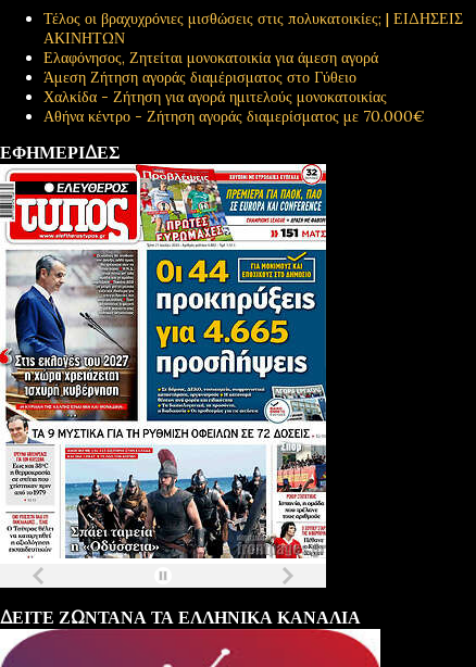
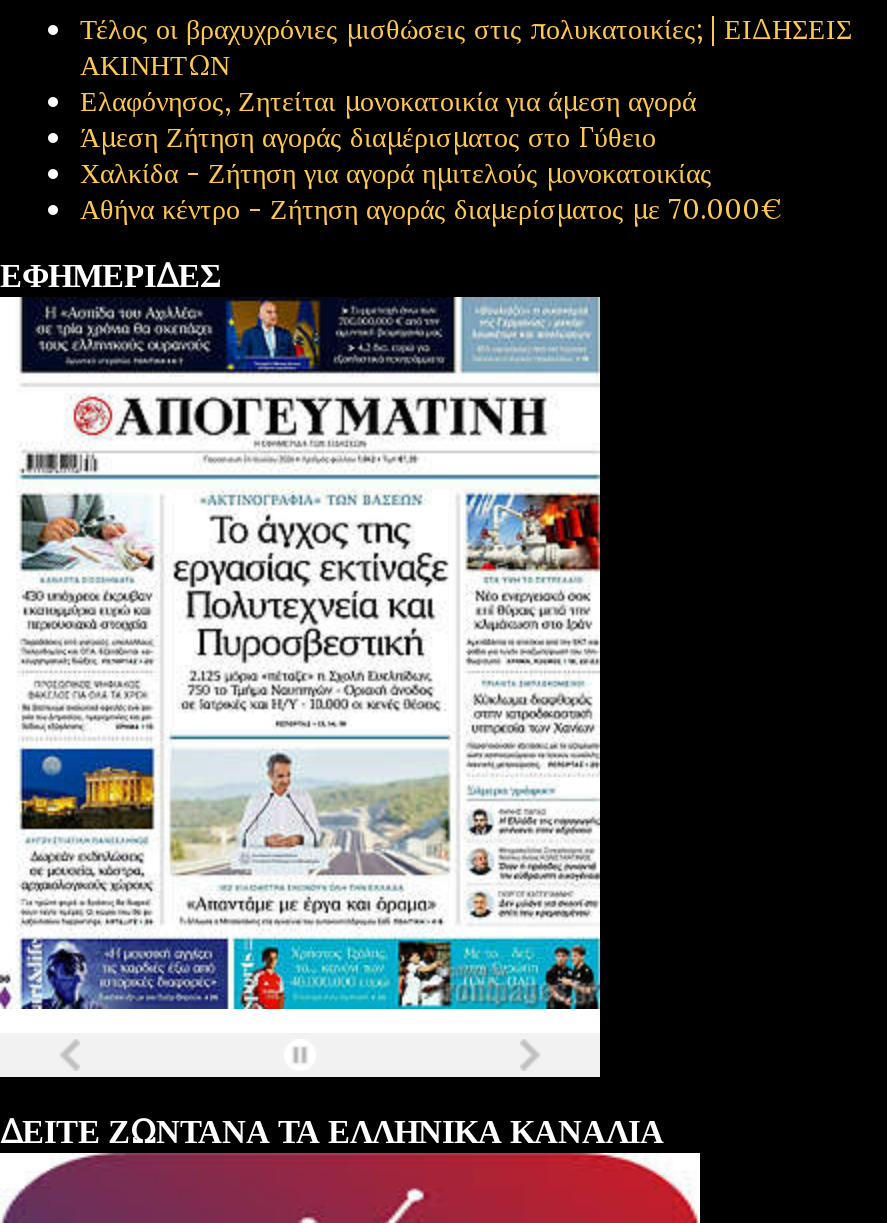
- [image]
+ [image]
